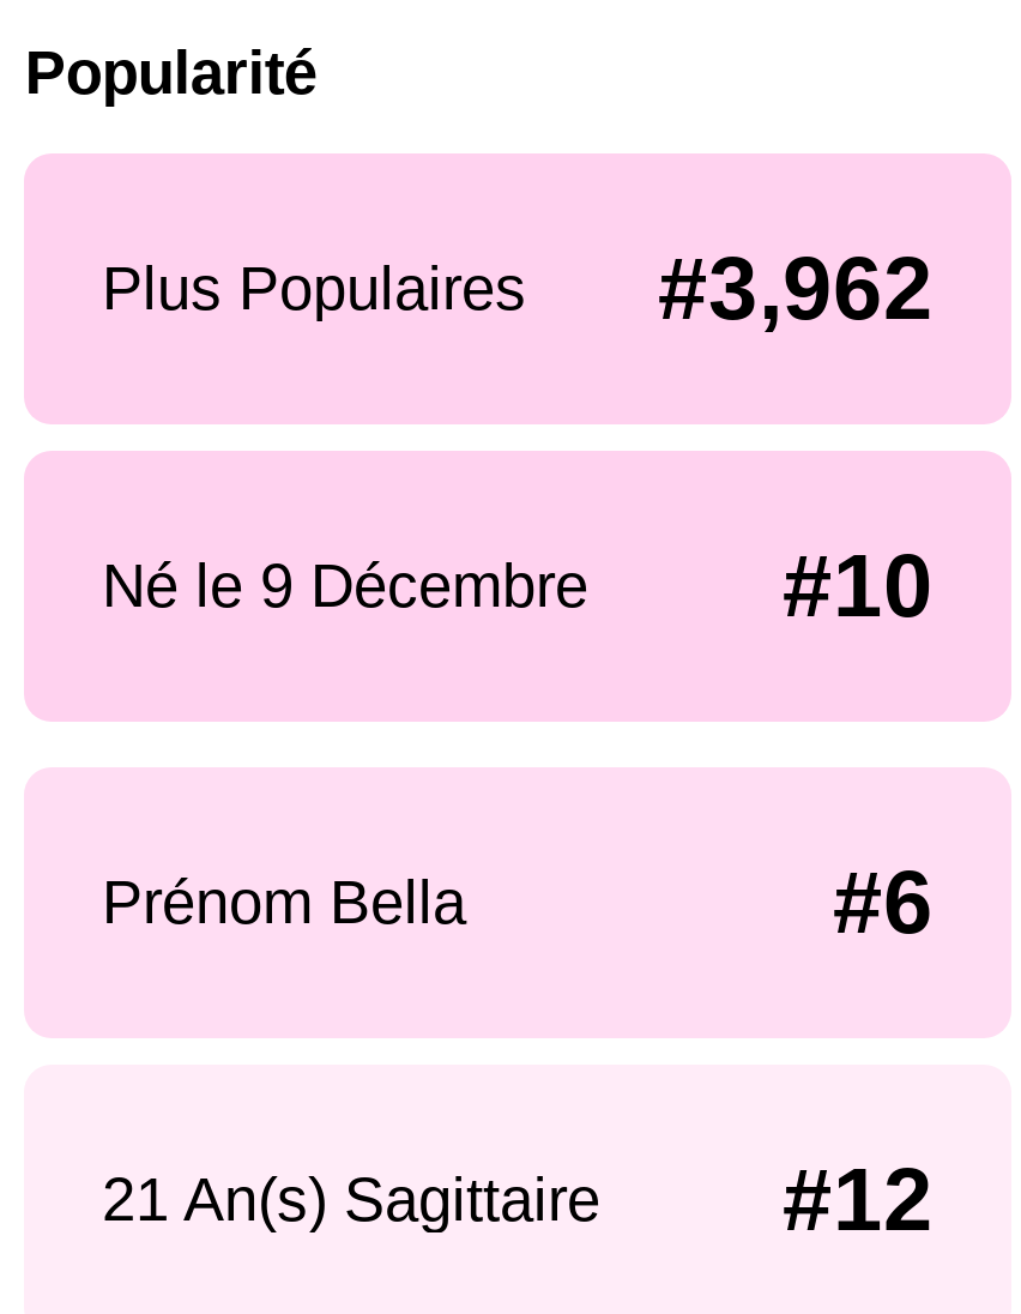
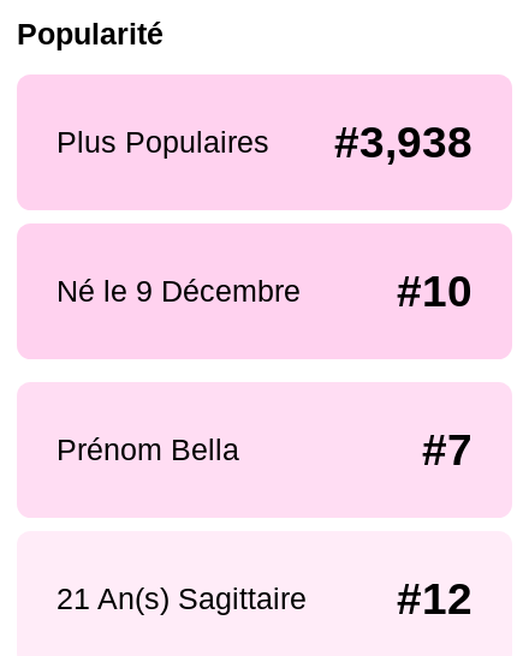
- Plus Populaires #3,962
+ Plus Populaires #3,938

- #6
+ #7
